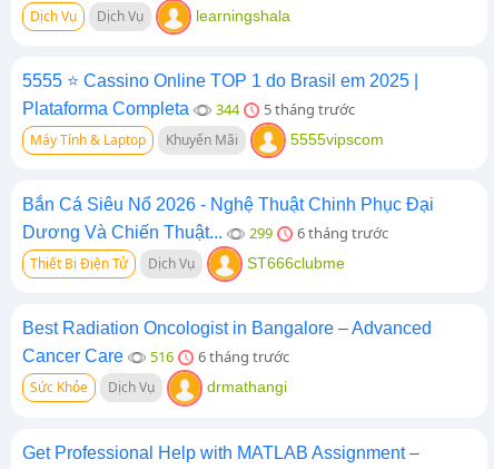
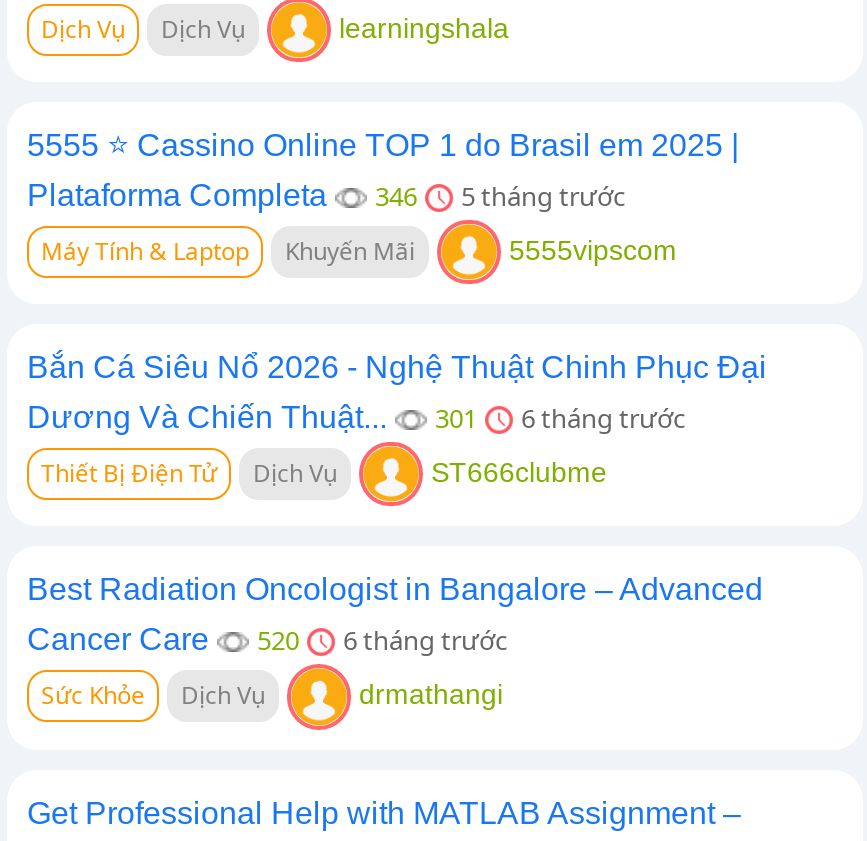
- Plataforma Completa 344 5 tháng trước
+ Plataforma Completa 346 5 tháng trước

- Dương Và Chiến Thuật... 299 6 tháng trước
+ Dương Và Chiến Thuật... 301 6 tháng trước

- Cancer Care 516 6 tháng trước
+ Cancer Care 520 6 tháng trước
